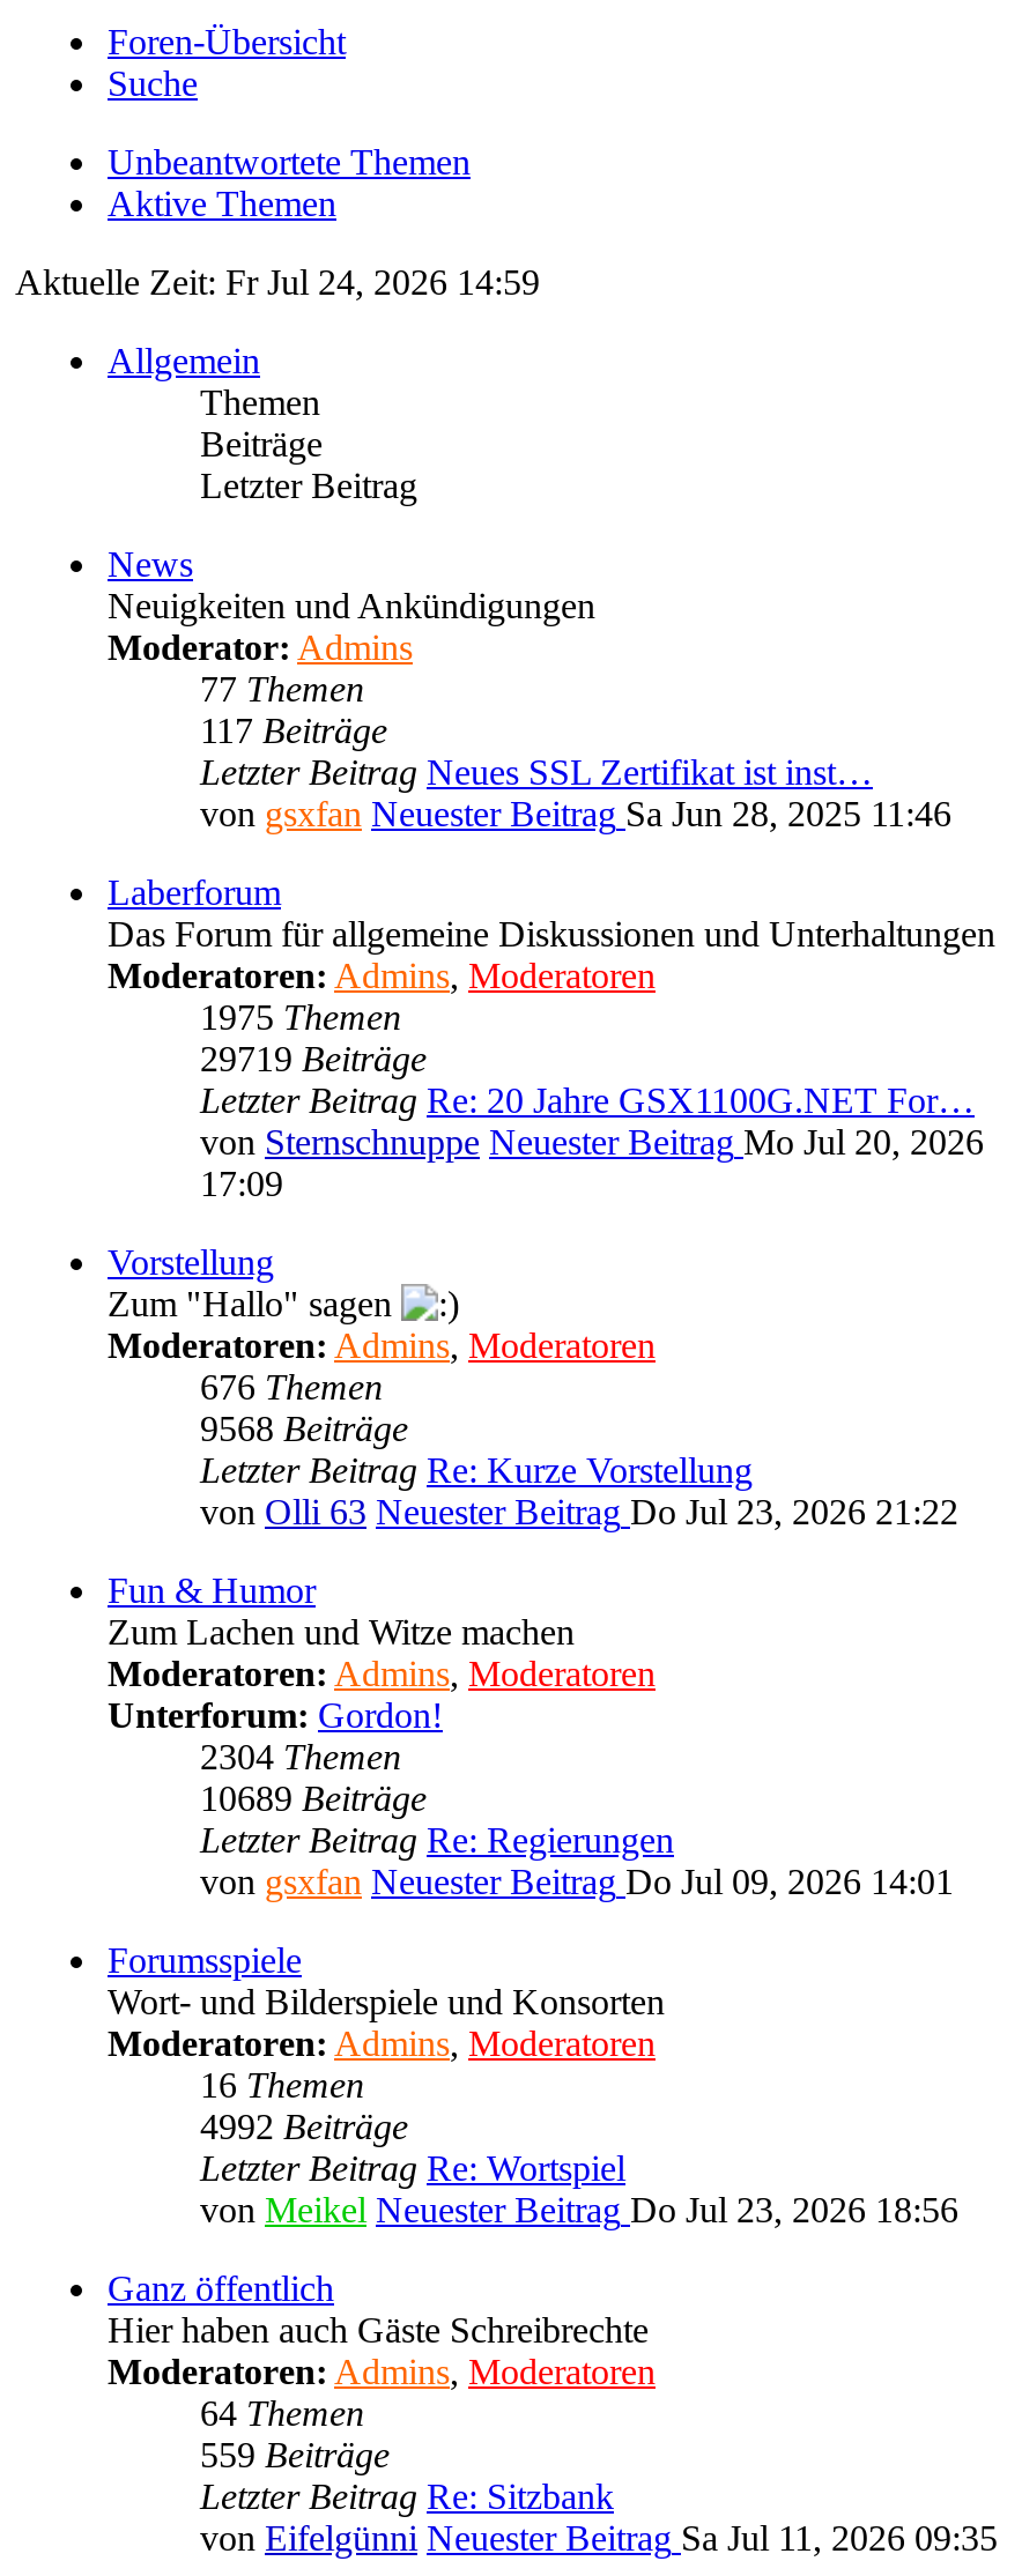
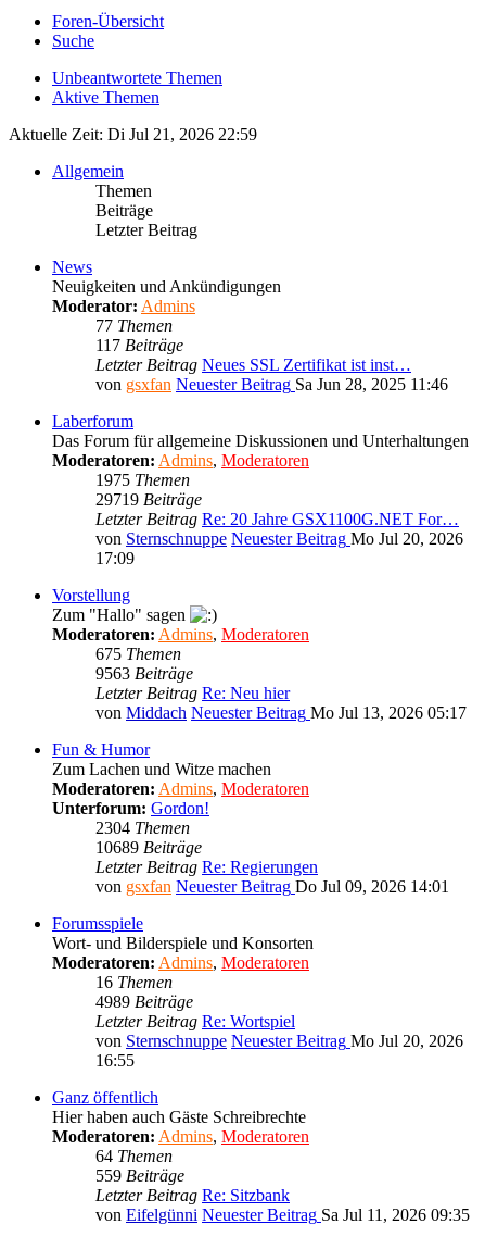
- Aktuelle Zeit: Fr Jul 24, 2026 14:59
+ Aktuelle Zeit: Di Jul 21, 2026 22:59

- 676 Themen
- 9568 Beiträge
- Letzter Beitrag Re: Kurze Vorstellung
- von Olli 63 Neuester Beitrag Do Jul 23, 2026 21:22
+ 675 Themen
+ 9563 Beiträge
+ Letzter Beitrag Re: Neu hier
+ von Middach Neuester Beitrag Mo Jul 13, 2026 05:17

- 4992 Beiträge
+ 4989 Beiträge

- von Meikel Neuester Beitrag Do Jul 23, 2026 18:56
+ von Sternschnuppe Neuester Beitrag Mo Jul 20, 2026
+ 16:55
